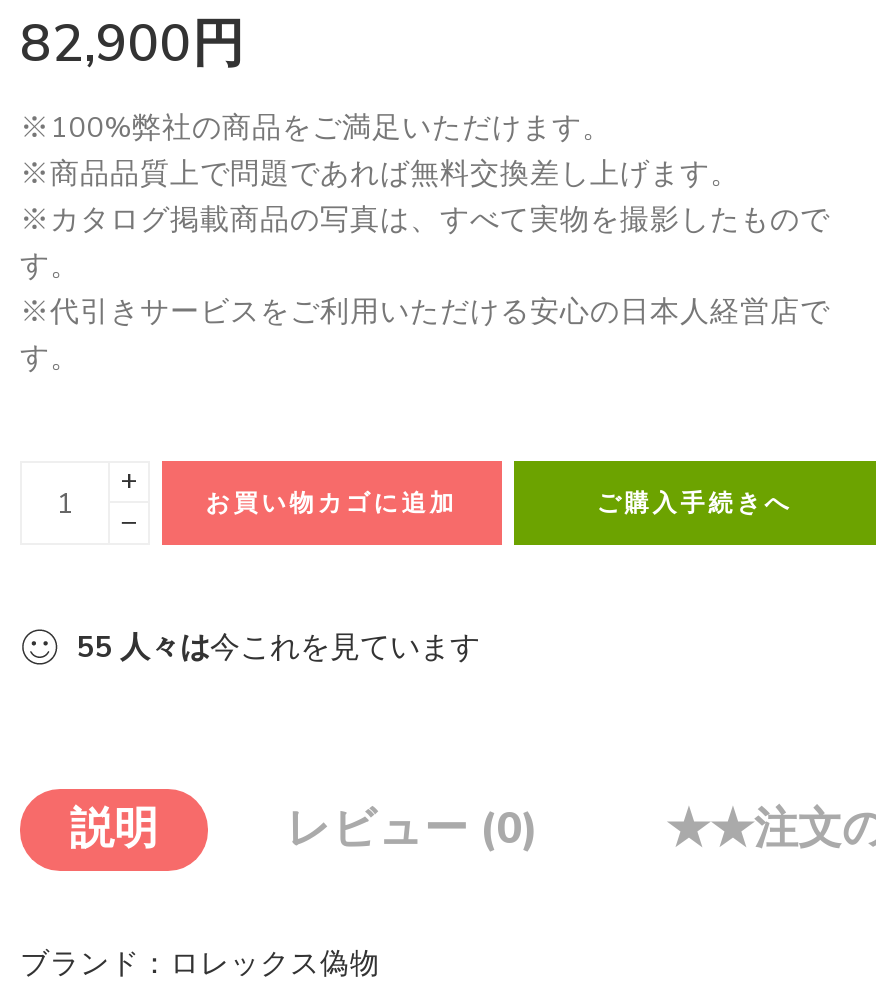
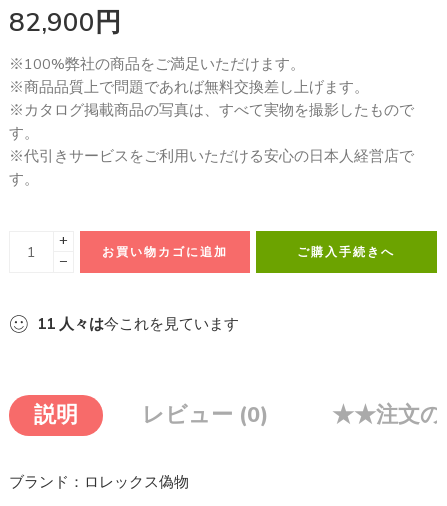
- 55 人々は今これを見ています
+ 11 人々は今これを見ています
